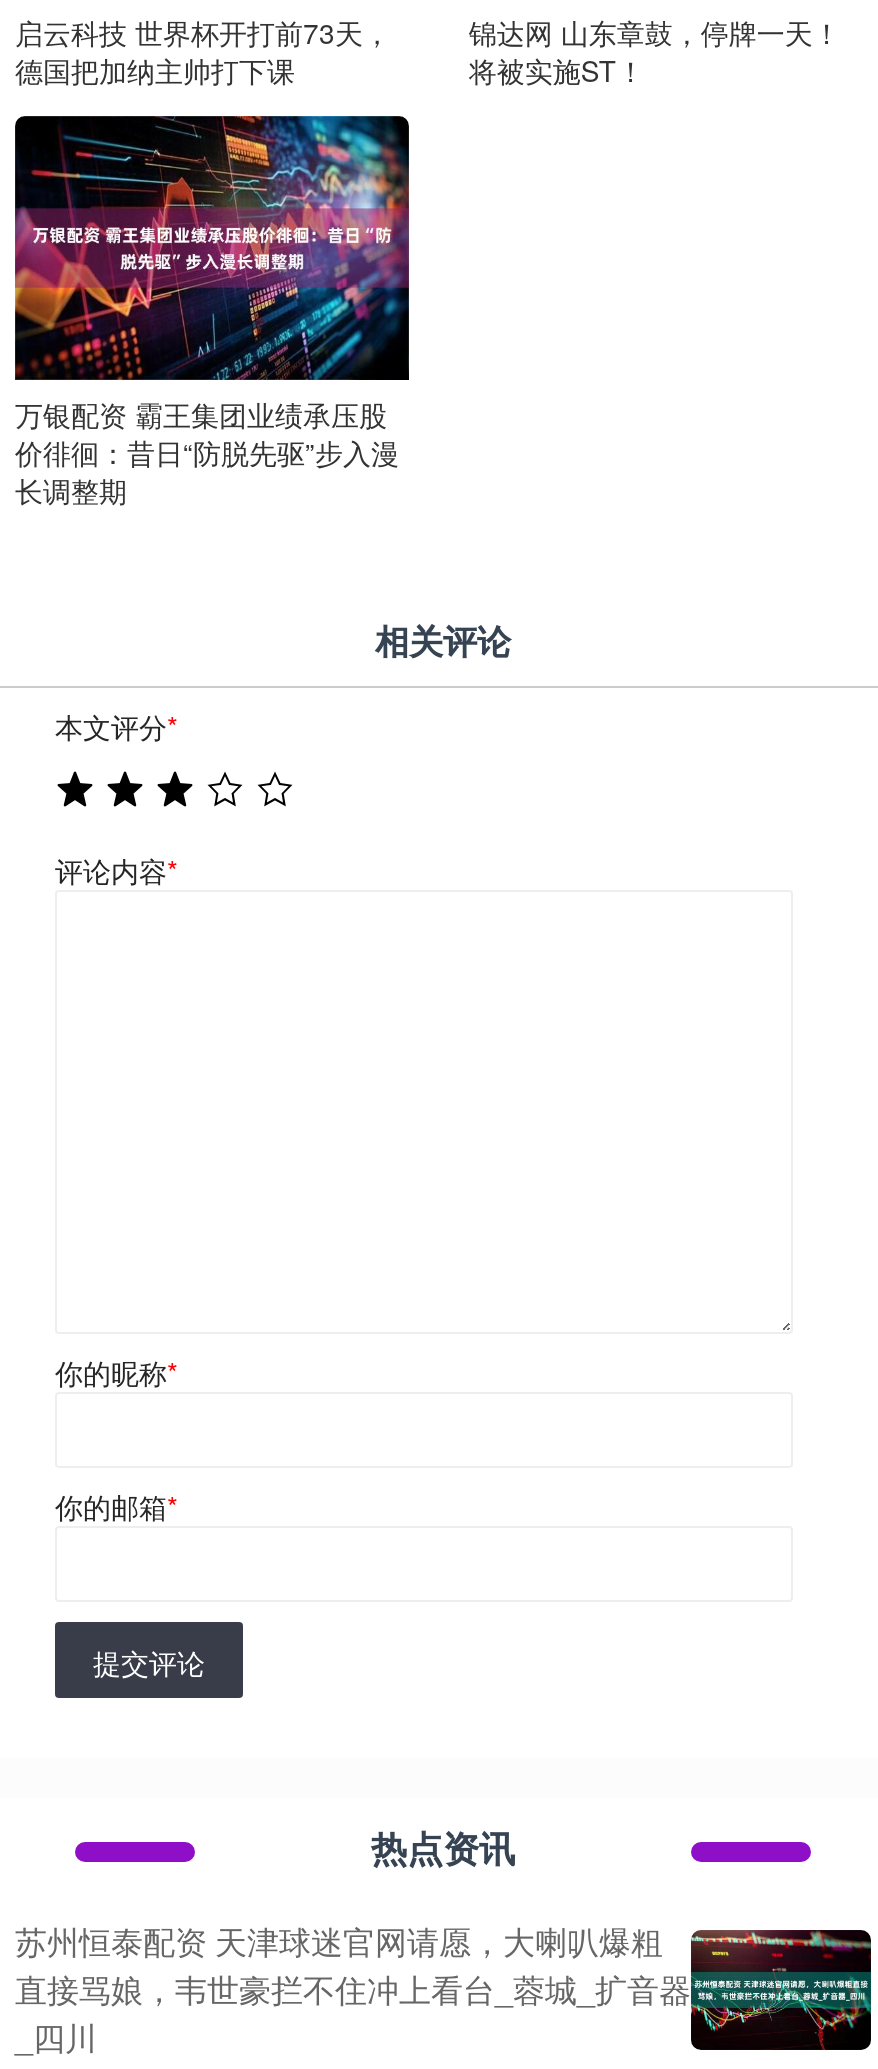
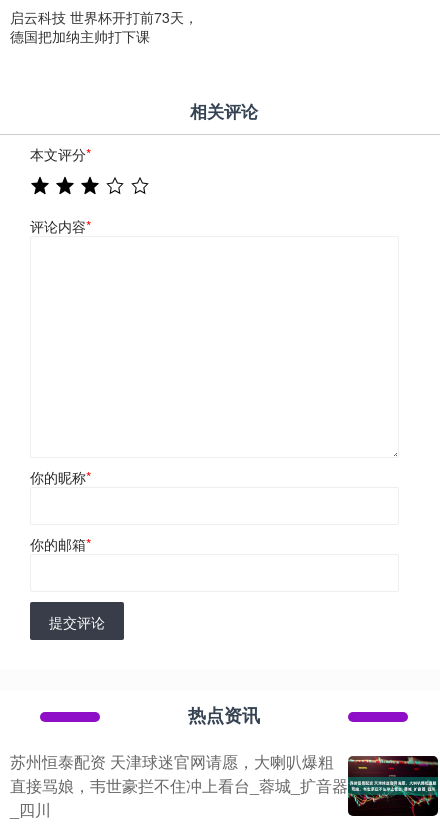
- 锦达网 山东章鼓，停牌一天！
- 将被实施ST！

- [image]
- 万银配资 霸王集团业绩承压股
- 价徘徊：昔日“防脱先驱”步入漫
- 长调整期
